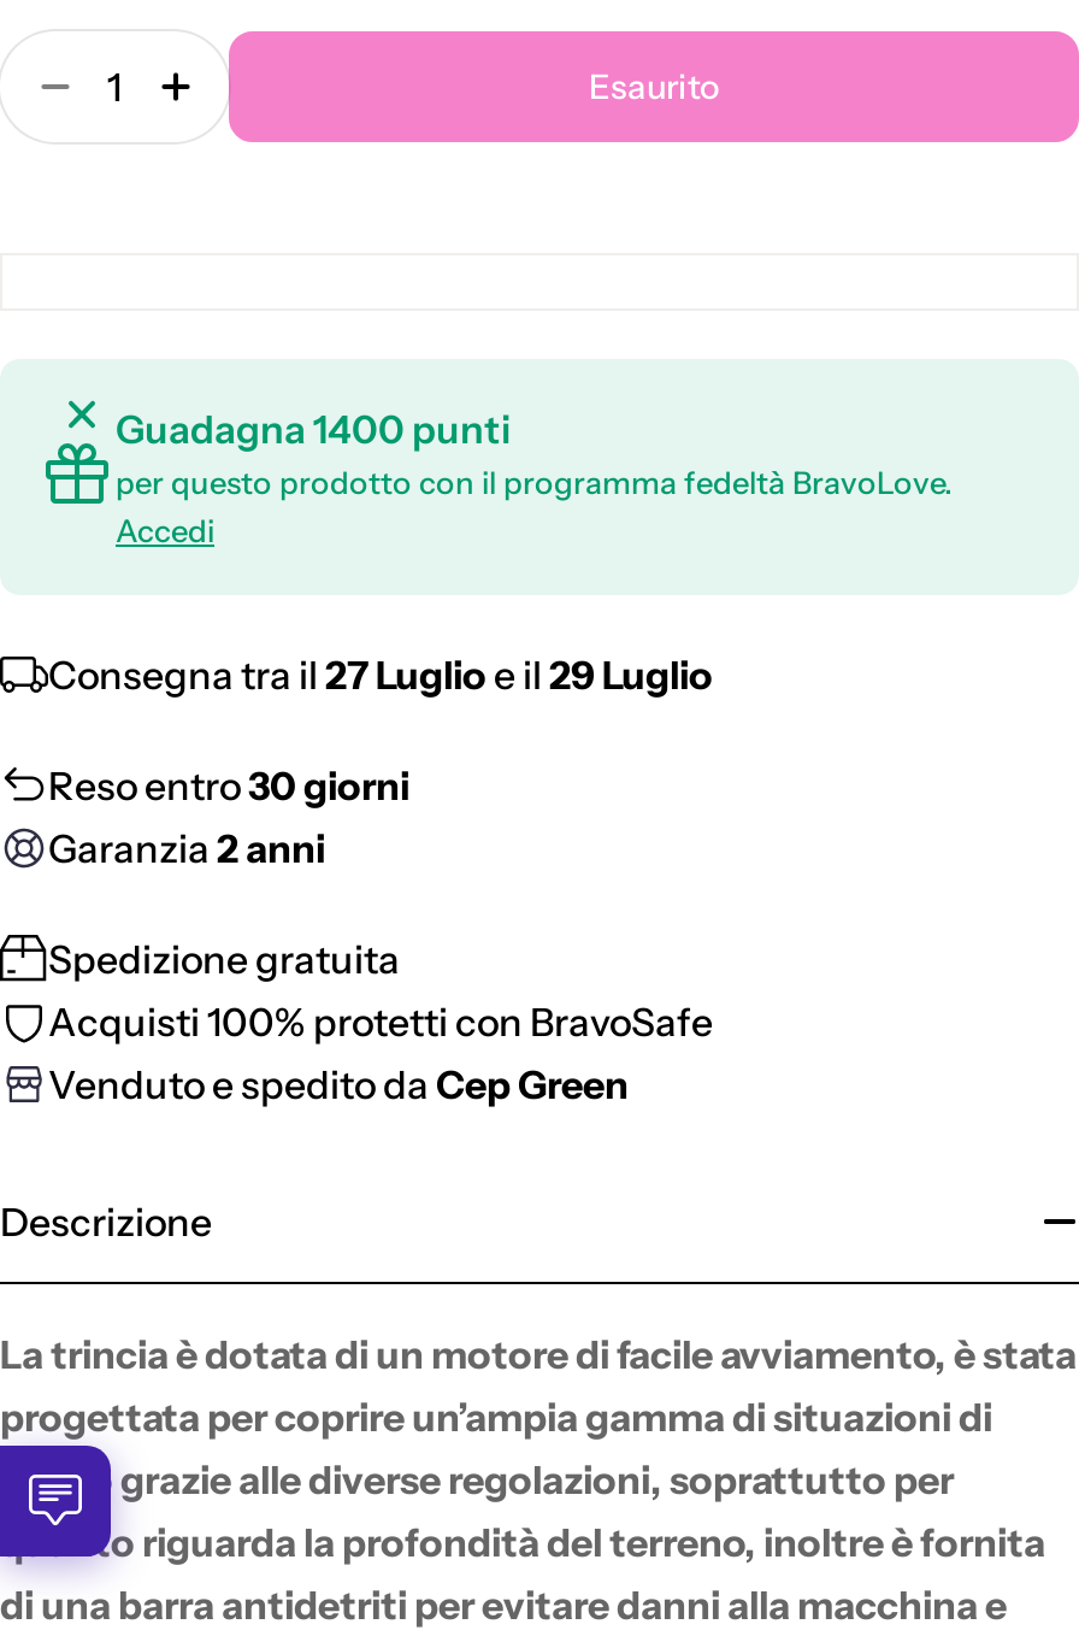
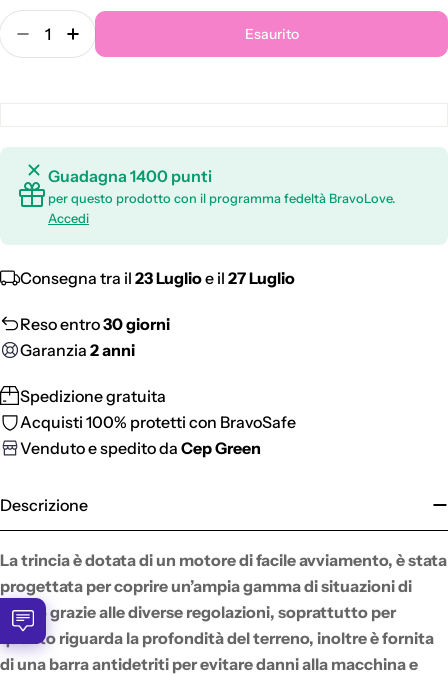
- Consegna tra il 27 Luglio e il 29 Luglio
+ Consegna tra il 23 Luglio e il 27 Luglio
